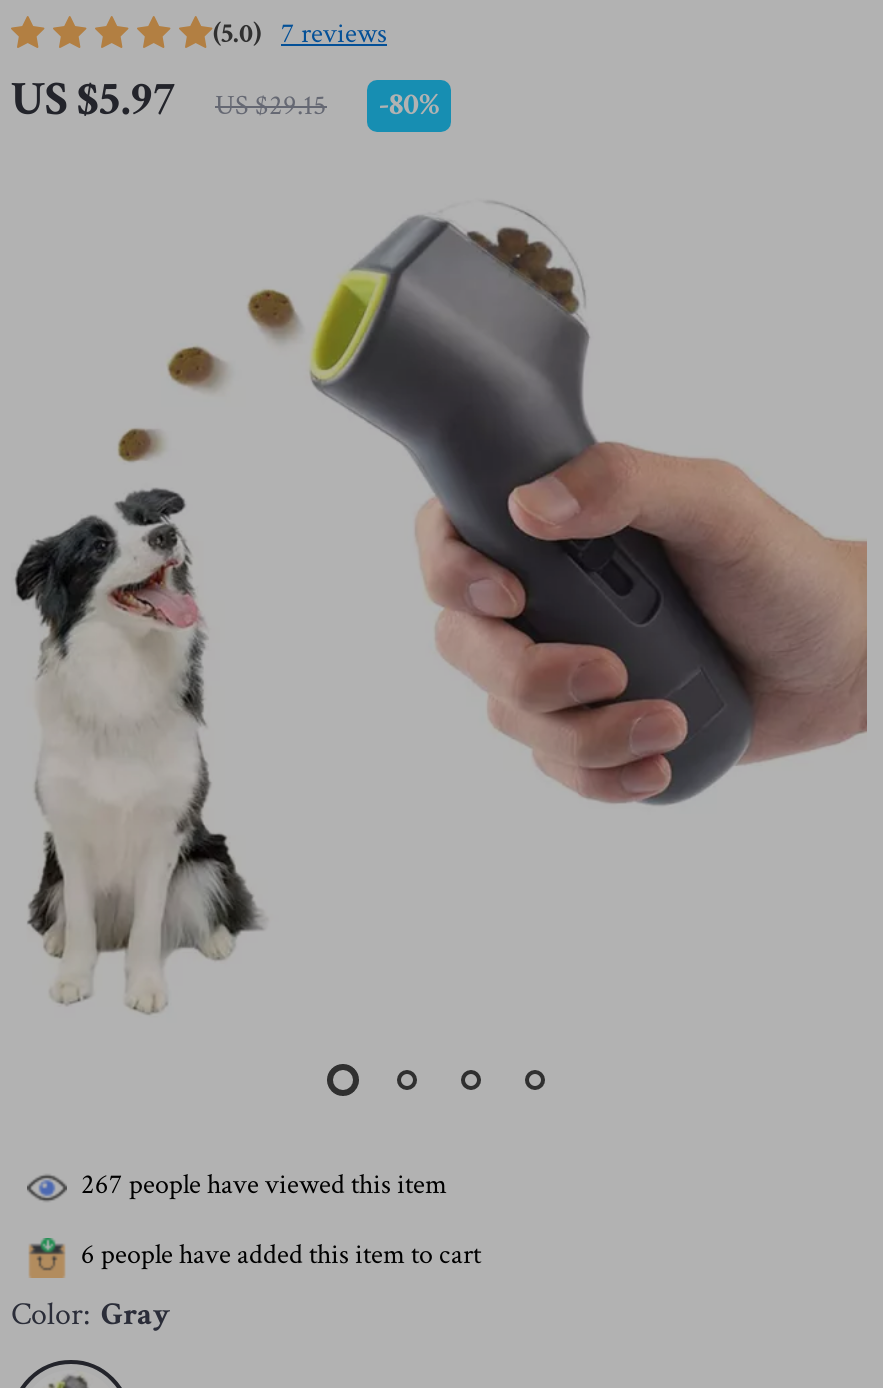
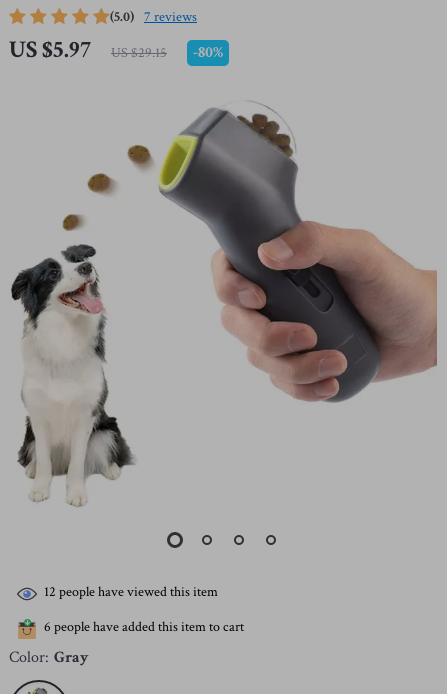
- 267 people have viewed this item
+ 12 people have viewed this item
